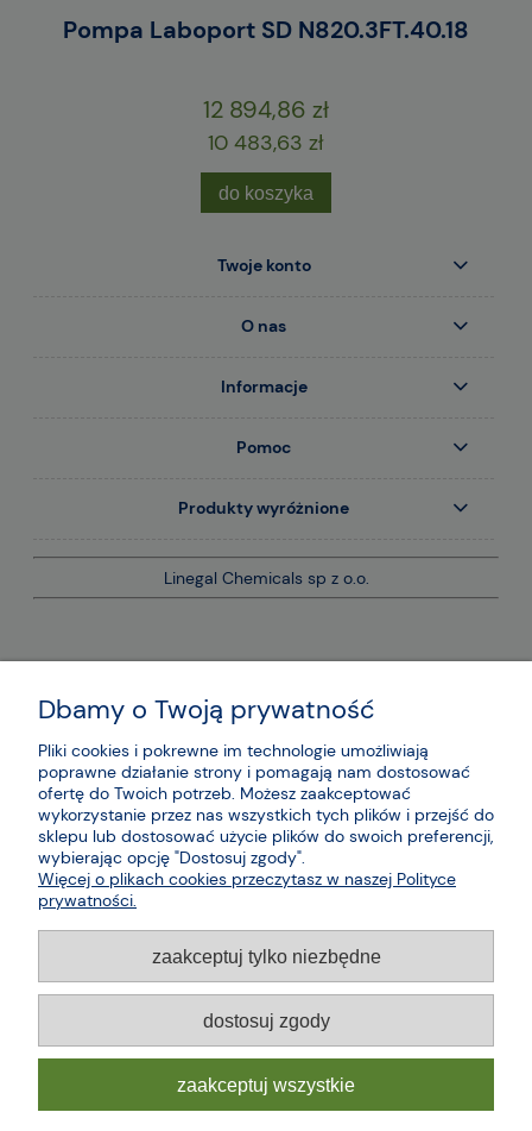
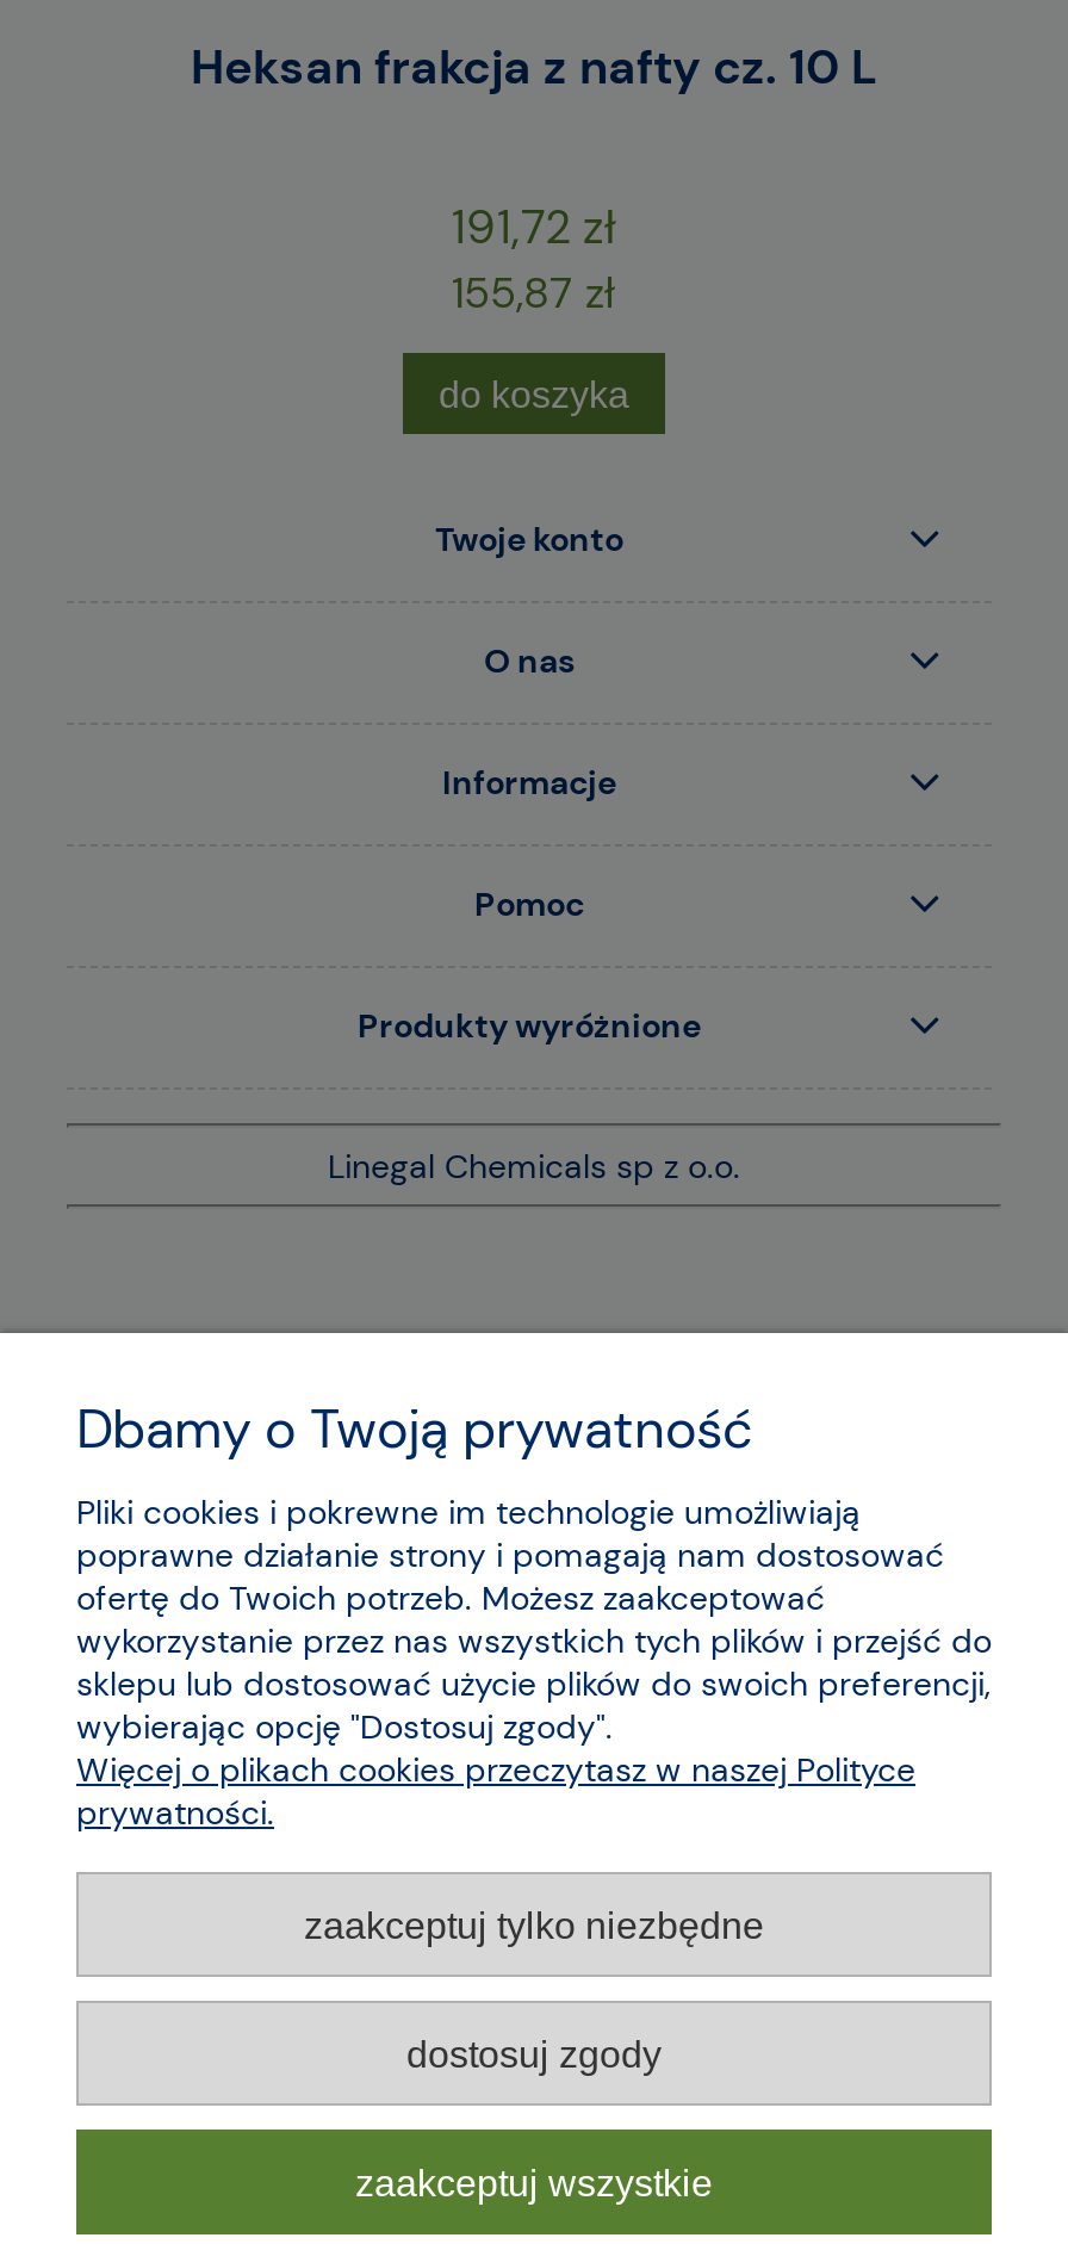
- Pompa Laboport SD N820.3FT.40.18
+ Heksan frakcja z nafty cz. 10 L

- 12 894,86 zł
- 10 483,63 zł
+ 191,72 zł
+ 155,87 zł
